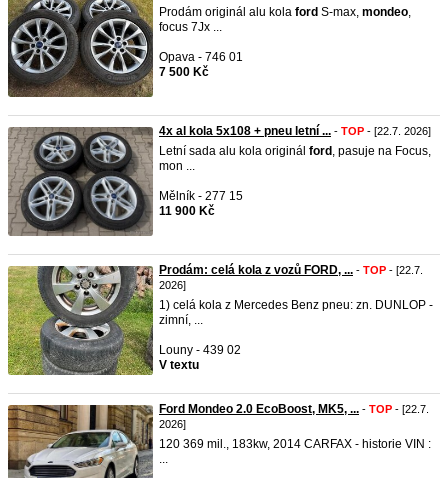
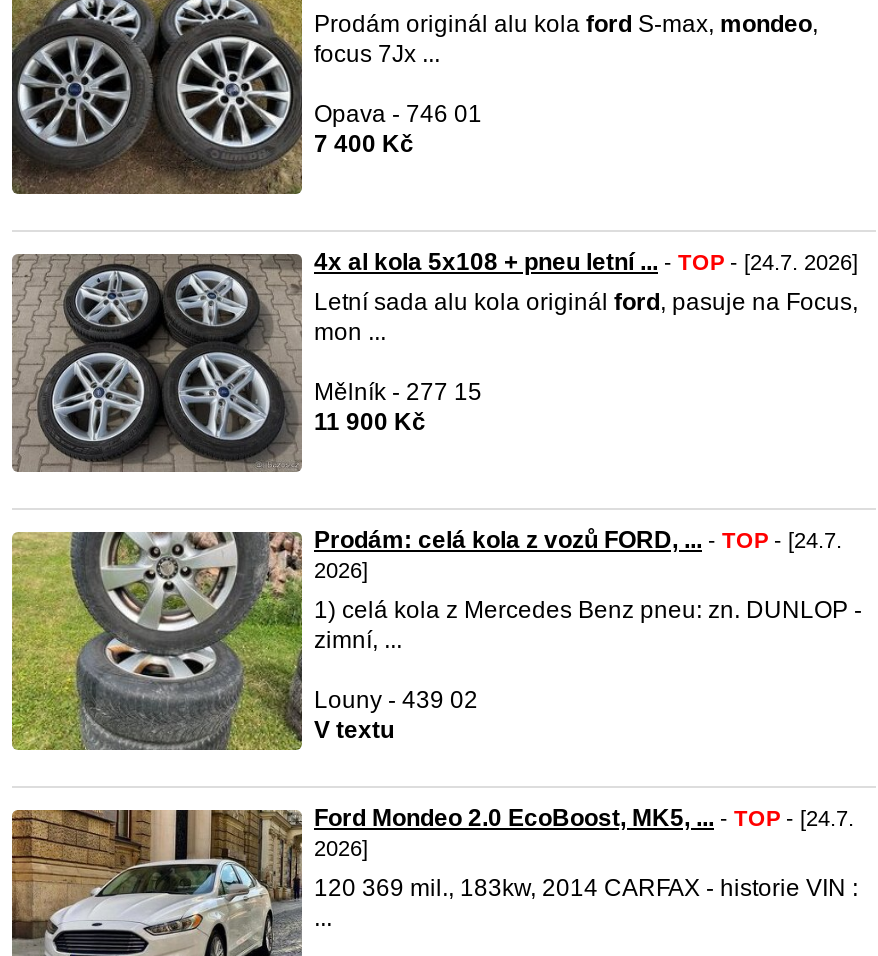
- 7 500 Kč
+ 7 400 Kč

- 4x al kola 5x108 + pneu letní ... - TOP - [22.7. 2026]
+ 4x al kola 5x108 + pneu letní ... - TOP - [24.7. 2026]

- Prodám: celá kola z vozů FORD, ... - TOP - [22.7.
+ Prodám: celá kola z vozů FORD, ... - TOP - [24.7.

- Ford Mondeo 2.0 EcoBoost, MK5, ... - TOP - [22.7.
+ Ford Mondeo 2.0 EcoBoost, MK5, ... - TOP - [24.7.
